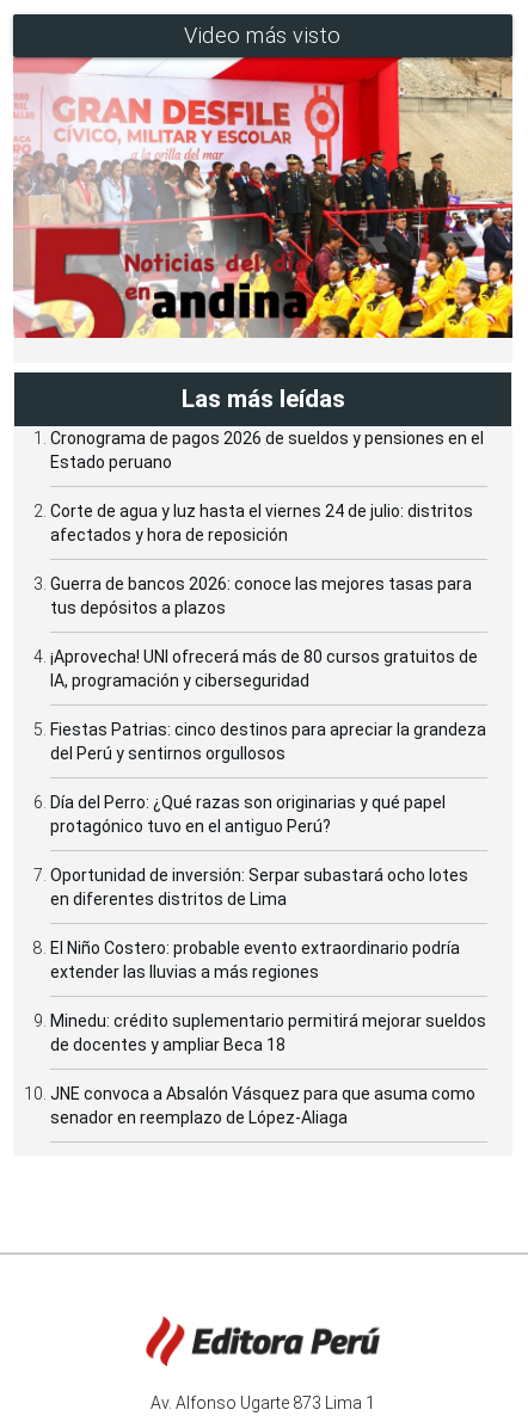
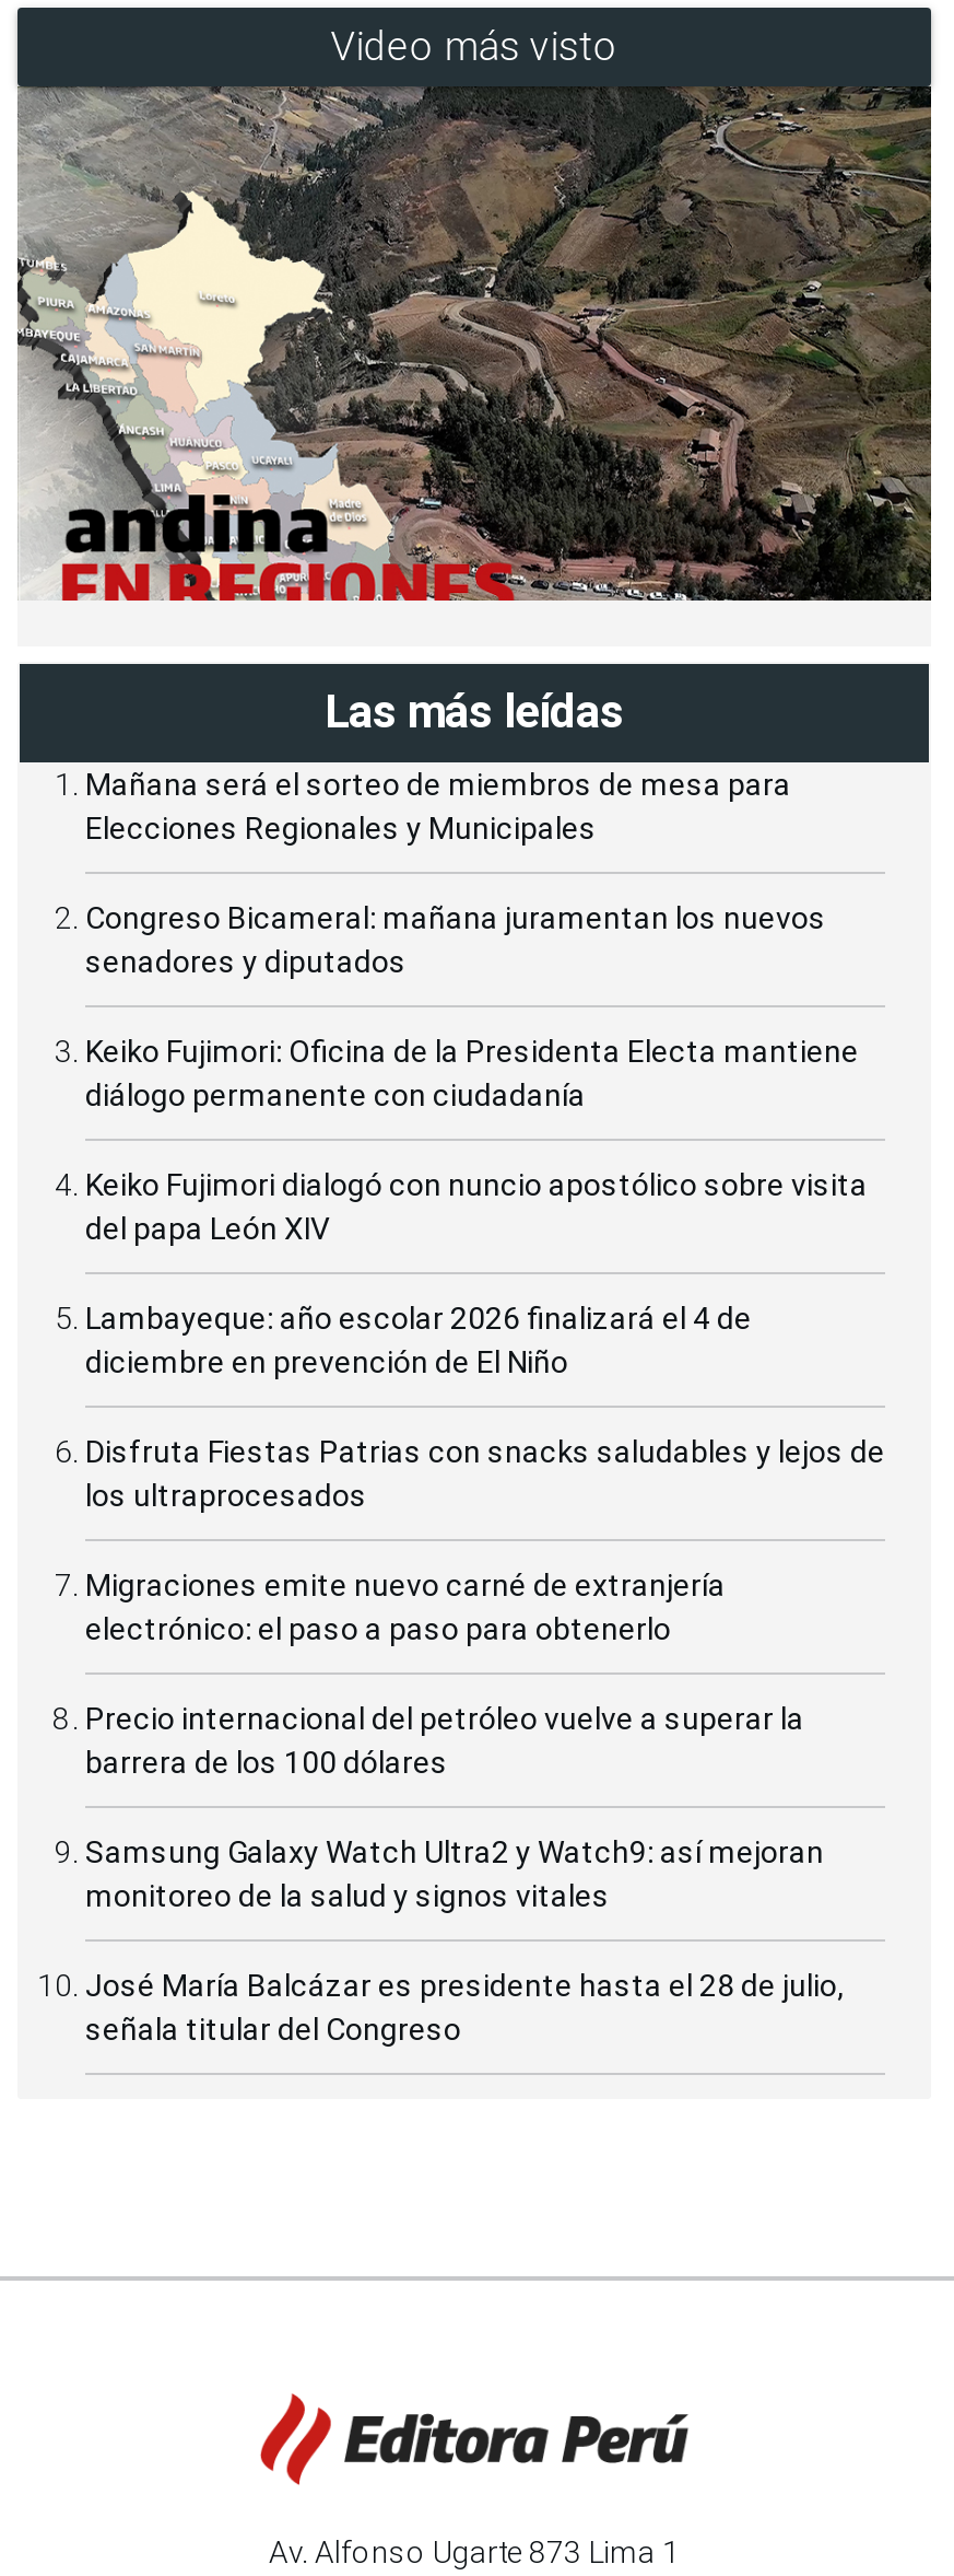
- [image]
+ [image]

- Cronograma de pagos 2026 de sueldos y pensiones en el
- Estado peruano
+ Mañana será el sorteo de miembros de mesa para
+ Elecciones Regionales y Municipales

- Corte de agua y luz hasta el viernes 24 de julio: distritos
- afectados y hora de reposición
+ Congreso Bicameral: mañana juramentan los nuevos
+ senadores y diputados

- Guerra de bancos 2026: conoce las mejores tasas para
- tus depósitos a plazos
+ Keiko Fujimori: Oficina de la Presidenta Electa mantiene
+ diálogo permanente con ciudadanía

- ¡Aprovecha! UNI ofrecerá más de 80 cursos gratuitos de
- IA, programación y ciberseguridad
+ Keiko Fujimori dialogó con nuncio apostólico sobre visita
+ del papa León XIV

- Fiestas Patrias: cinco destinos para apreciar la grandeza
- del Perú y sentirnos orgullosos
+ Lambayeque: año escolar 2026 finalizará el 4 de
+ diciembre en prevención de El Niño

- Día del Perro: ¿Qué razas son originarias y qué papel
- protagónico tuvo en el antiguo Perú?
+ Disfruta Fiestas Patrias con snacks saludables y lejos de
+ los ultraprocesados

- Oportunidad de inversión: Serpar subastará ocho lotes
- en diferentes distritos de Lima
+ Migraciones emite nuevo carné de extranjería
+ electrónico: el paso a paso para obtenerlo

- El Niño Costero: probable evento extraordinario podría
- extender las lluvias a más regiones
+ Precio internacional del petróleo vuelve a superar la
+ barrera de los 100 dólares

- Minedu: crédito suplementario permitirá mejorar sueldos
- de docentes y ampliar Beca 18
+ Samsung Galaxy Watch Ultra2 y Watch9: así mejoran
+ monitoreo de la salud y signos vitales

- JNE convoca a Absalón Vásquez para que asuma como
- senador en reemplazo de López-Aliaga
+ José María Balcázar es presidente hasta el 28 de julio,
+ señala titular del Congreso
